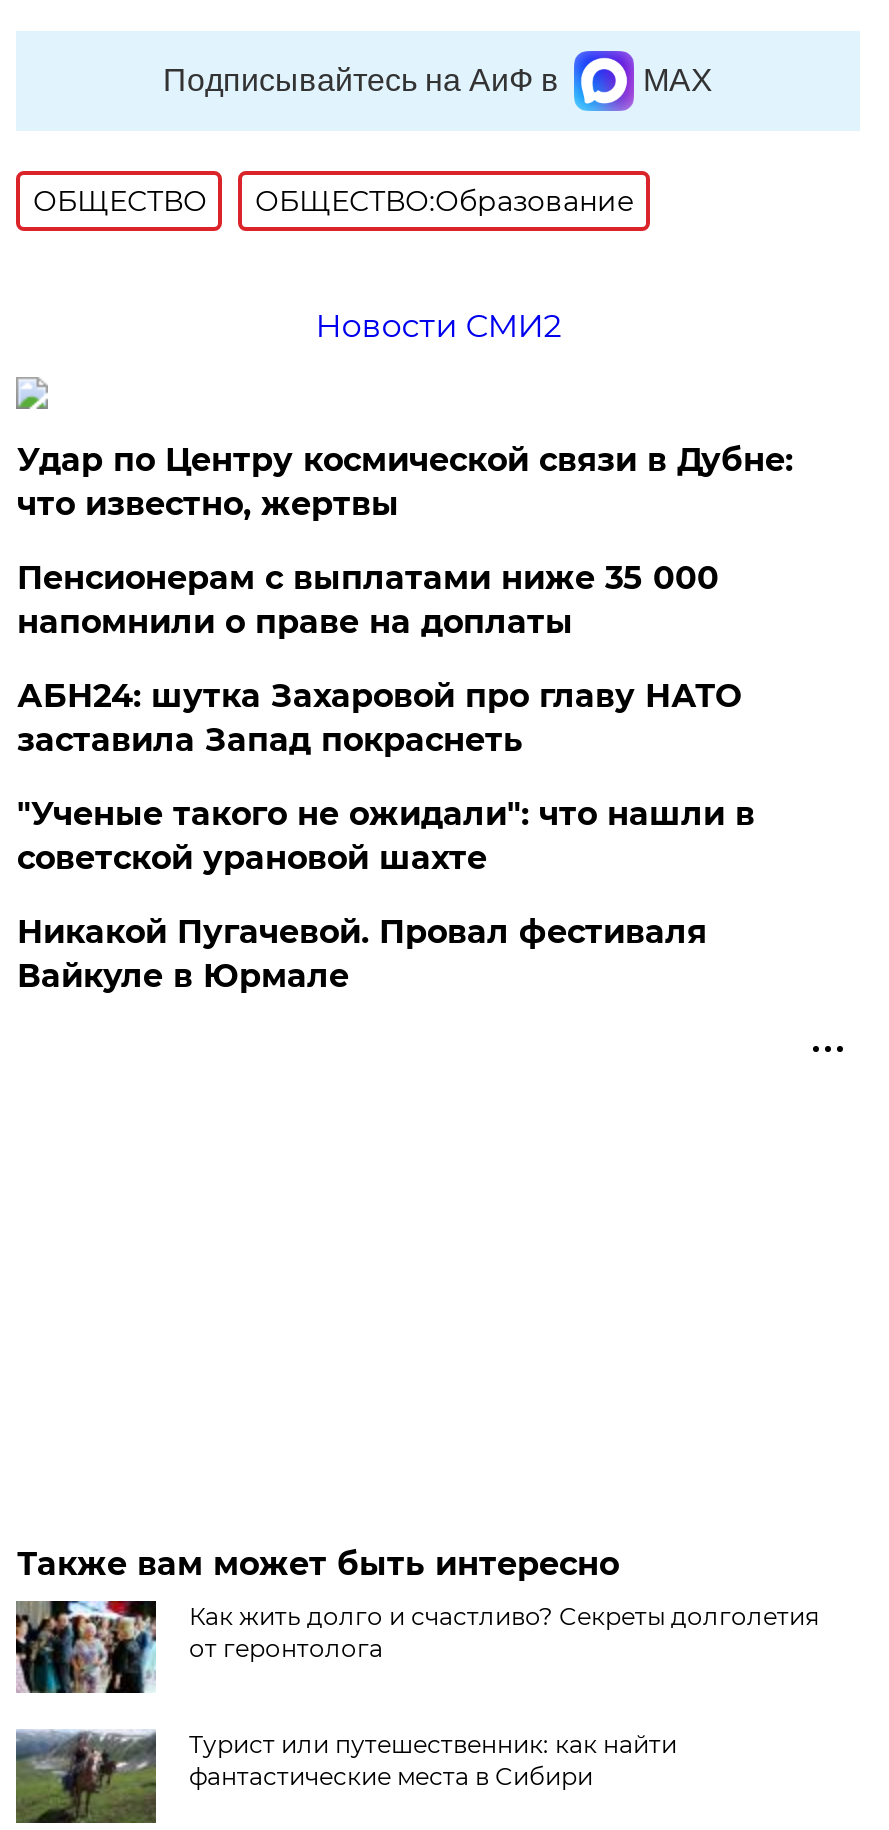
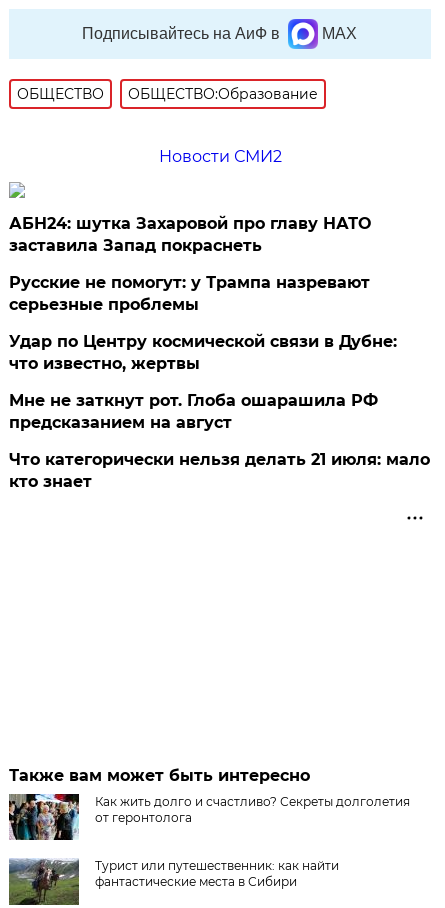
moved down: Удар по Центру космической связи в Дубне: | что известно, жертвы

- Пенсионерам с выплатами ниже 35 000
- напомнили о праве на доплаты

moved up: АБН24: шутка Захаровой про главу НАТО | заставила Запад покраснеть

- "Ученые такого не ожидали": что нашли в
- советской урановой шахте
- Никакой Пугачевой. Провал фестиваля
- Вайкуле в Юрмале
+ Русские не помогут: у Трампа назревают
+ серьезные проблемы
+ Мне не заткнут рот. Глоба ошарашила РФ
+ предсказанием на август
+ Что категорически нельзя делать 21 июля: мало
+ кто знает
